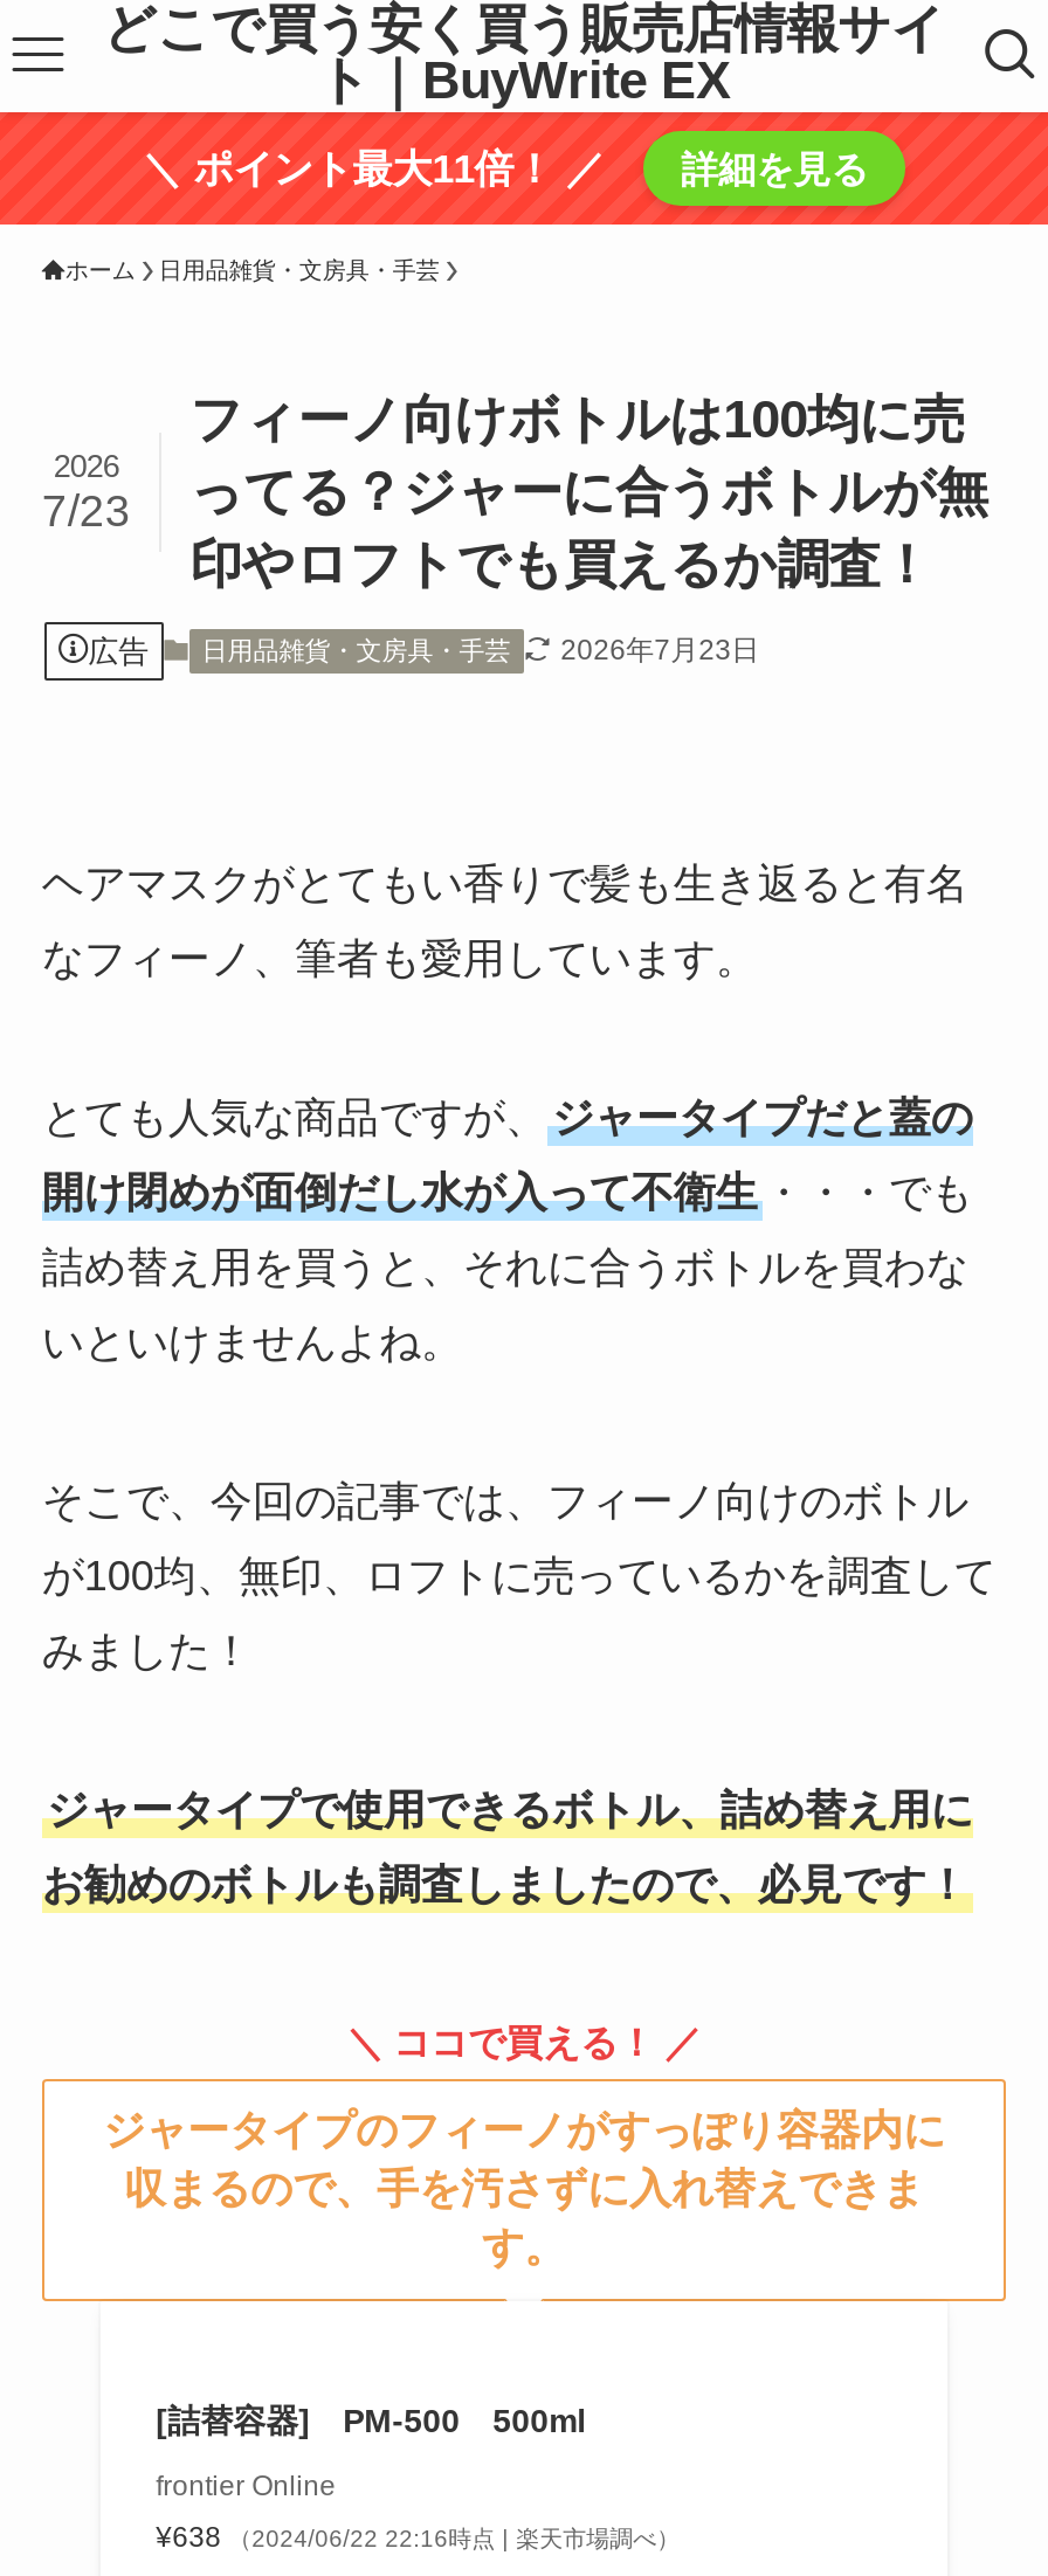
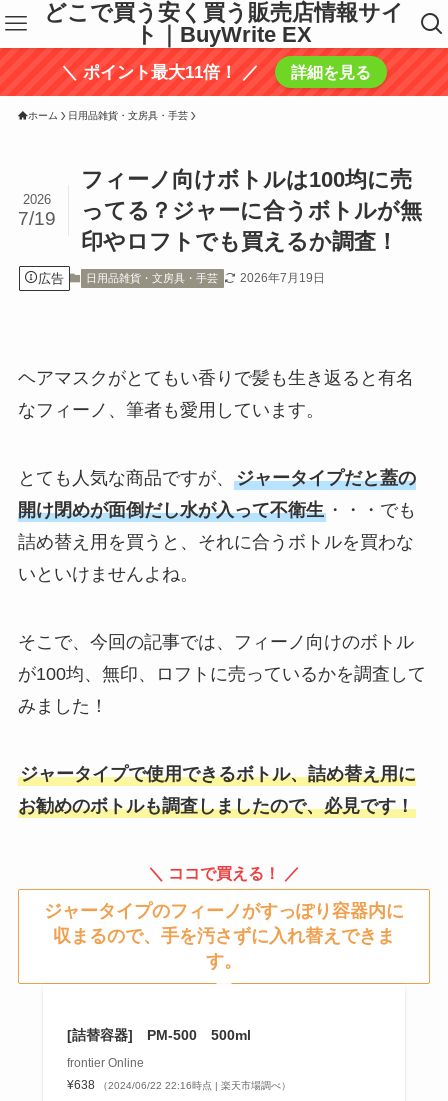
- 7/23 ってる？ジャーに合うボトルが無
+ 7/19 ってる？ジャーに合うボトルが無

- 広告 日用品雑貨・文房具・手芸 2026年7月23日
+ 広告 日用品雑貨・文房具・手芸 2026年7月19日
